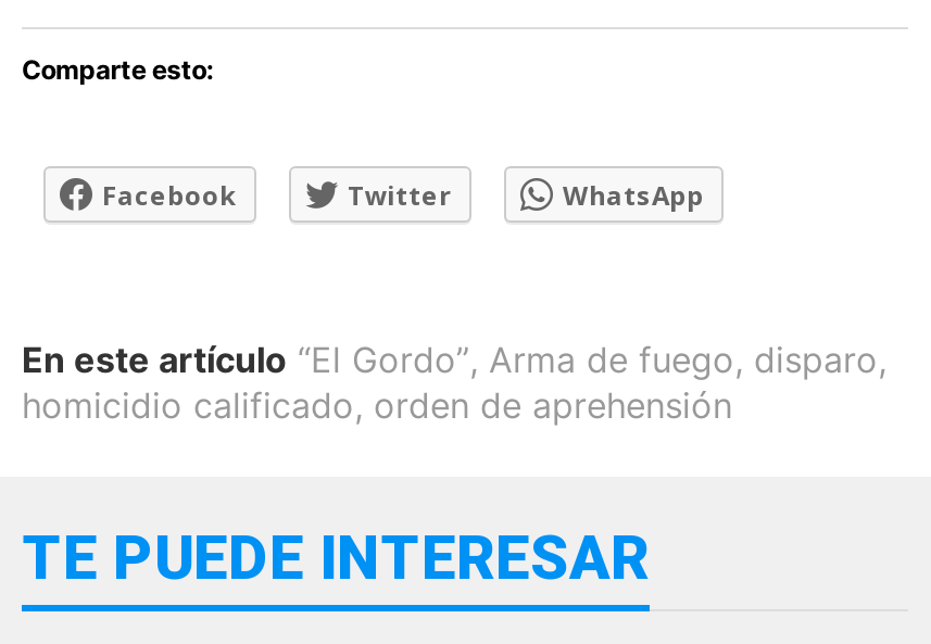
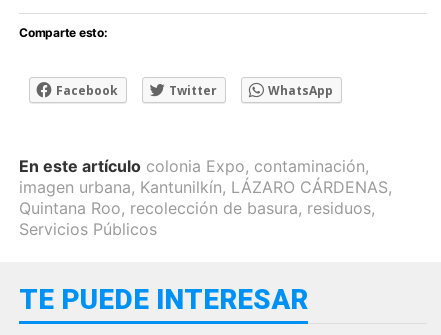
- En este artículo “El Gordo”, Arma de fuego, disparo,
- homicidio calificado, orden de aprehensión
+ En este artículo colonia Expo, contaminación,
+ imagen urbana, Kantunilkín, LÁZARO CÁRDENAS,
+ Quintana Roo, recolección de basura, residuos,
+ Servicios Públicos
